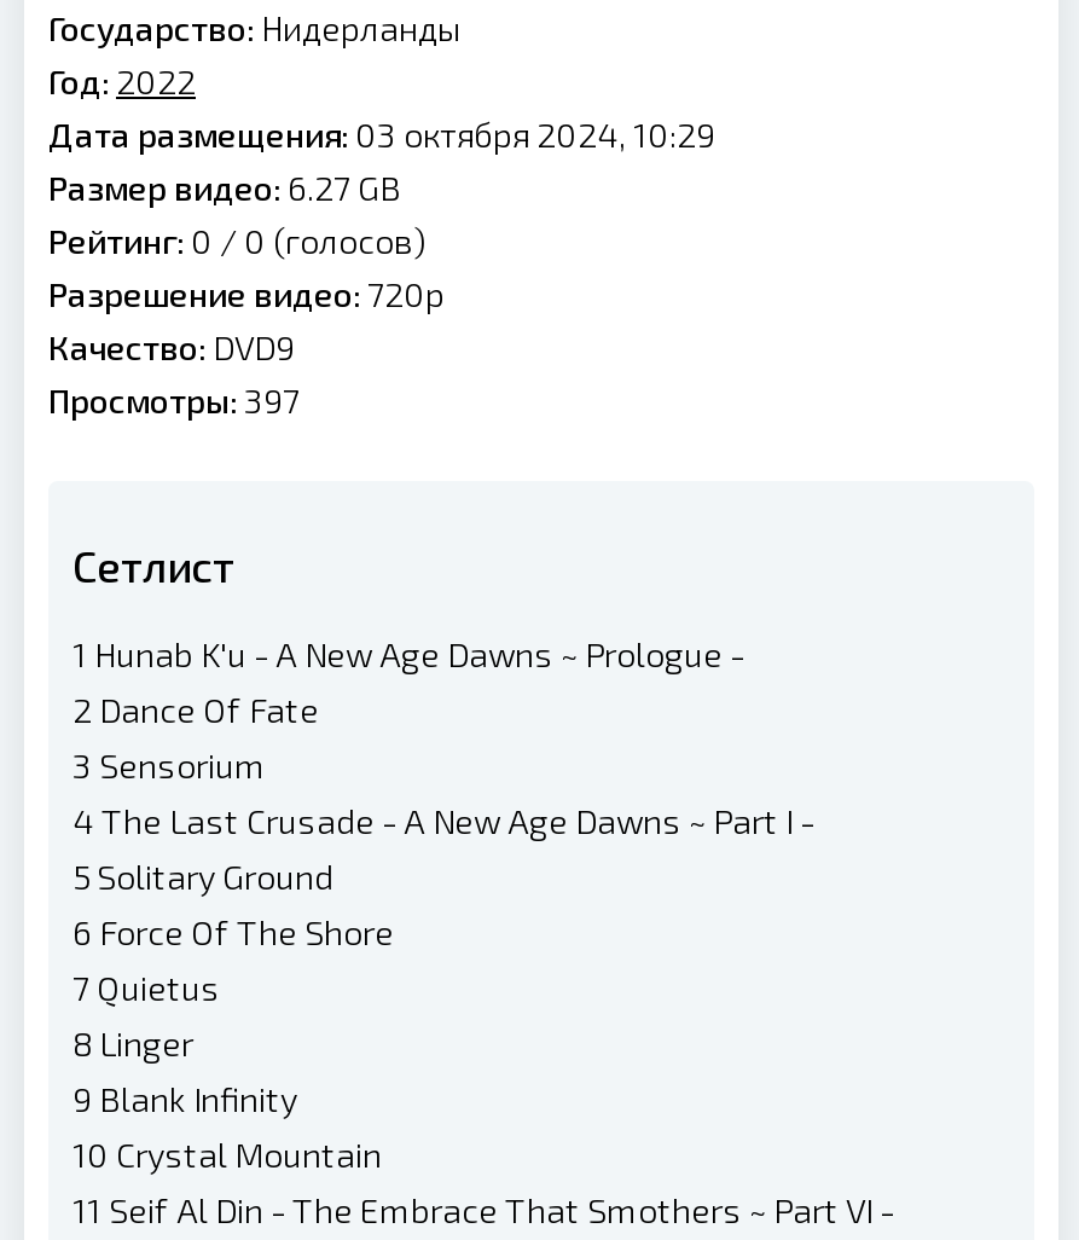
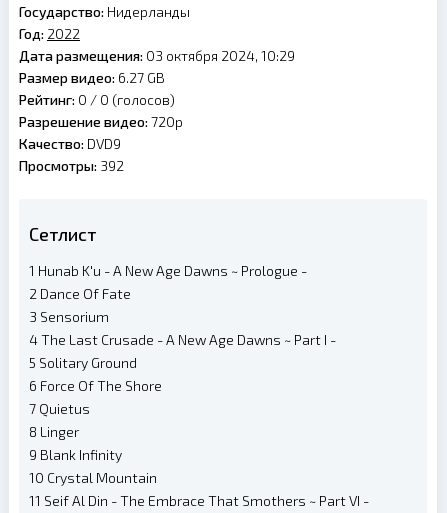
- Просмотры: 397
+ Просмотры: 392
